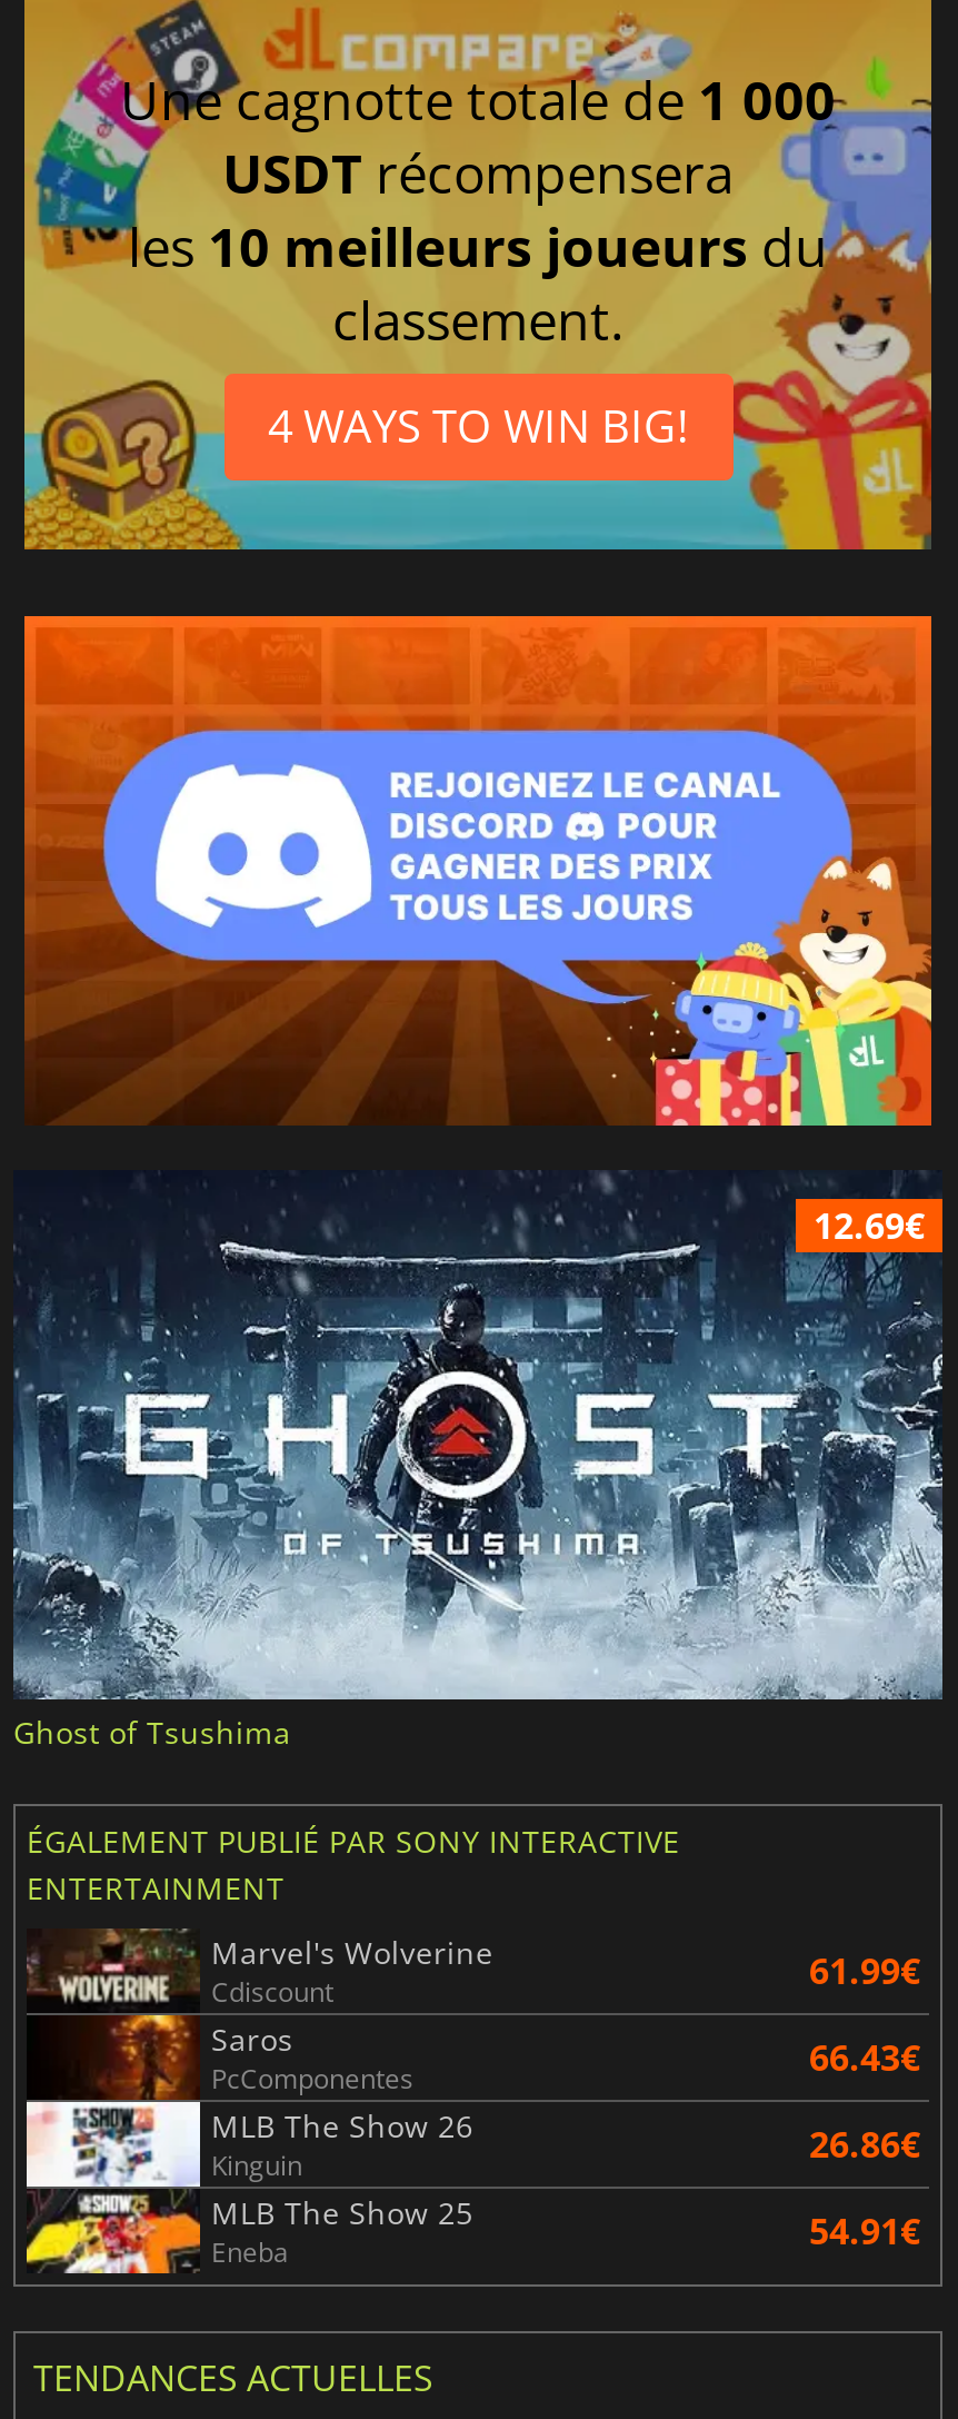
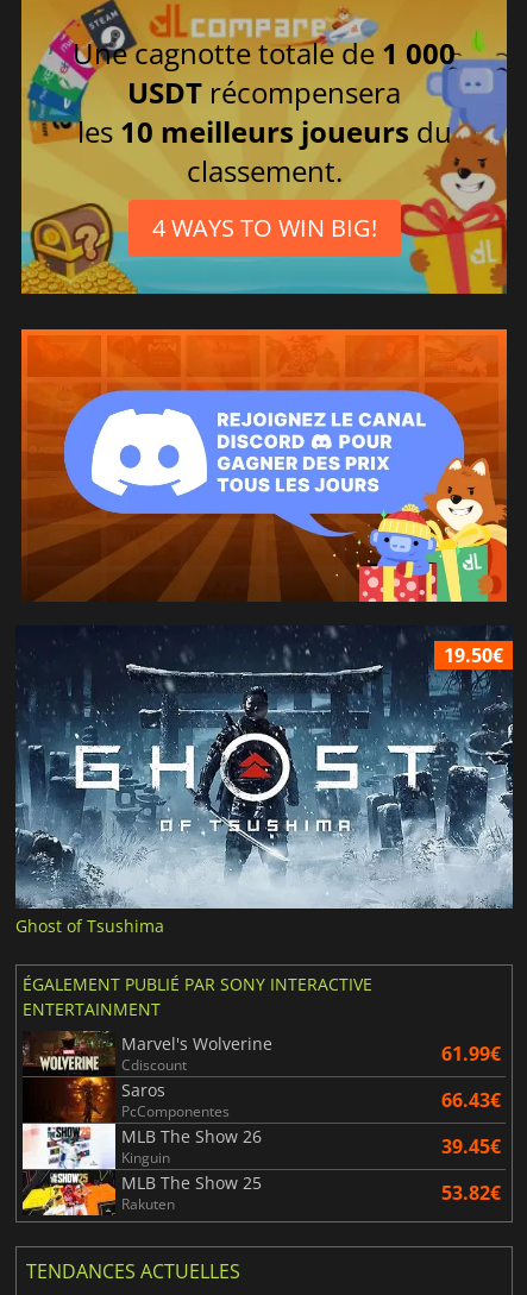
- 12.69€
+ 19.50€

- 26.86€
+ 39.45€

- Eneba
- 54.91€
+ Rakuten
+ 53.82€
